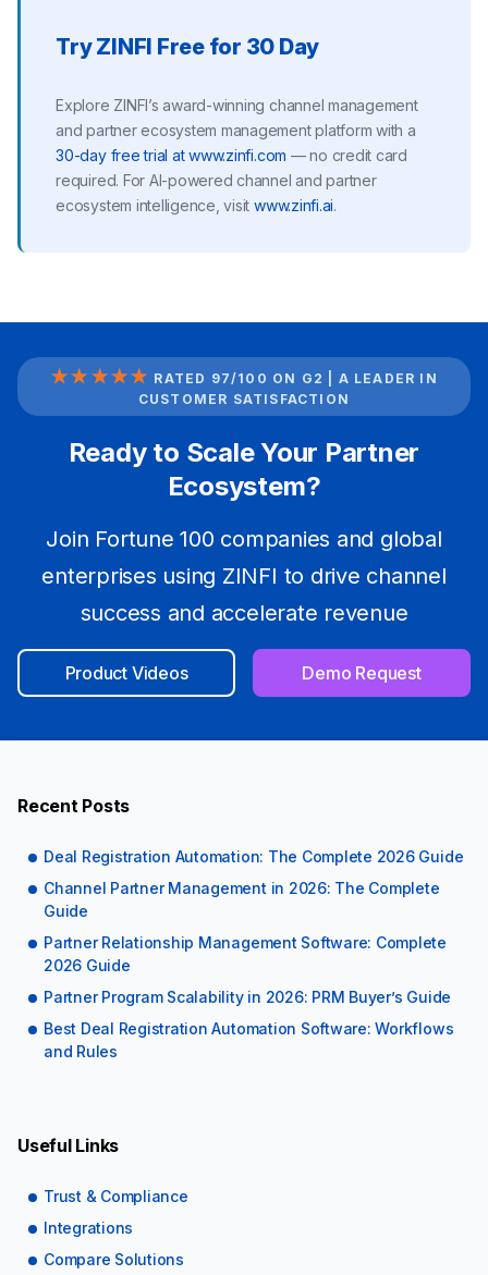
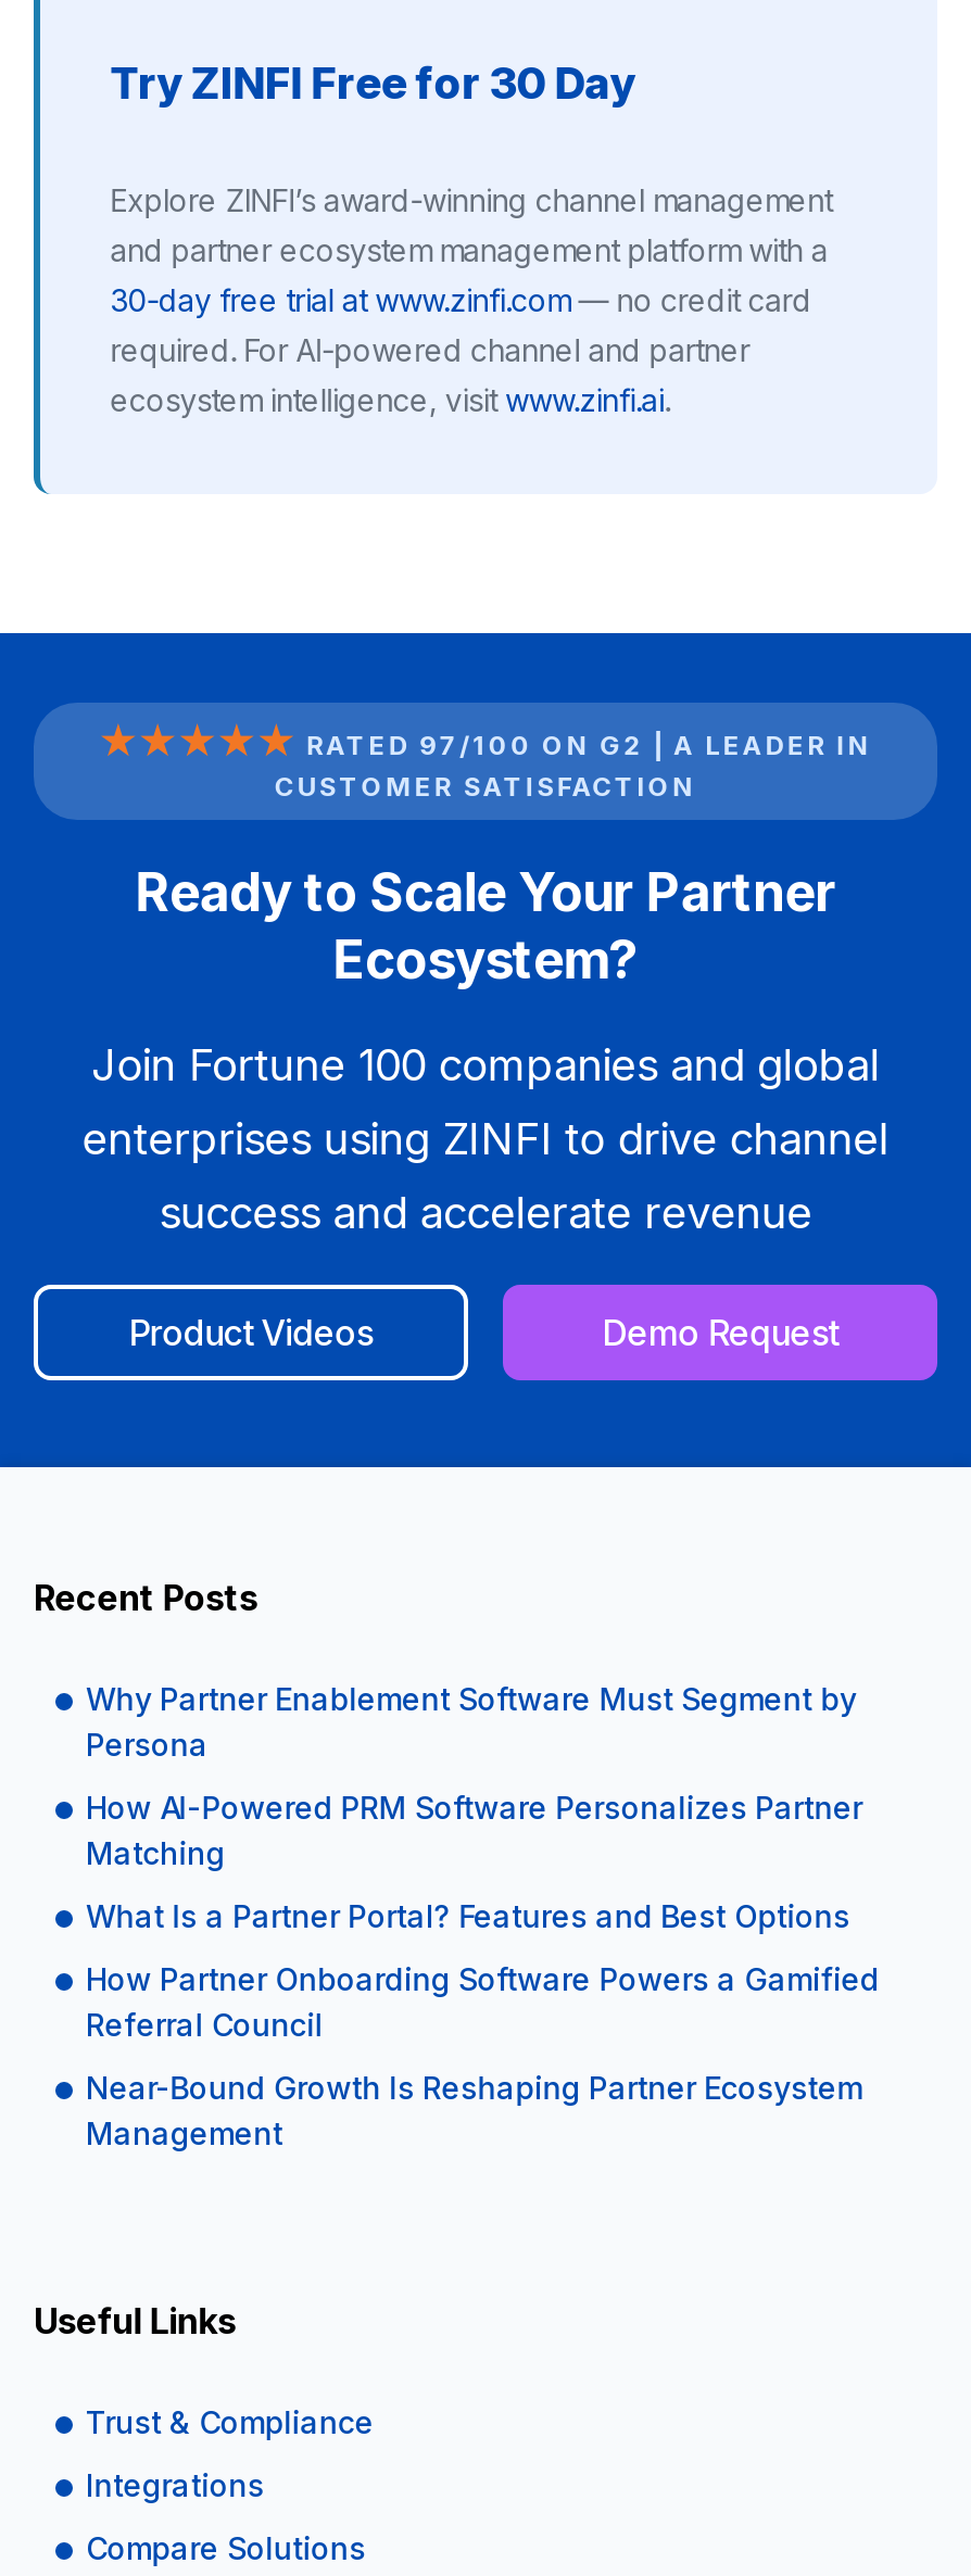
- Deal Registration Automation: The Complete 2026 Guide
+ Why Partner Enablement Software Must Segment by
+ Persona

- Channel Partner Management in 2026: The Complete
- Guide
+ How AI-Powered PRM Software Personalizes Partner
+ Matching

- Partner Relationship Management Software: Complete
- 2026 Guide
+ What Is a Partner Portal? Features and Best Options

- Partner Program Scalability in 2026: PRM Buyer’s Guide
+ How Partner Onboarding Software Powers a Gamified
+ Referral Council

- Best Deal Registration Automation Software: Workflows
- and Rules
+ Near-Bound Growth Is Reshaping Partner Ecosystem
+ Management
